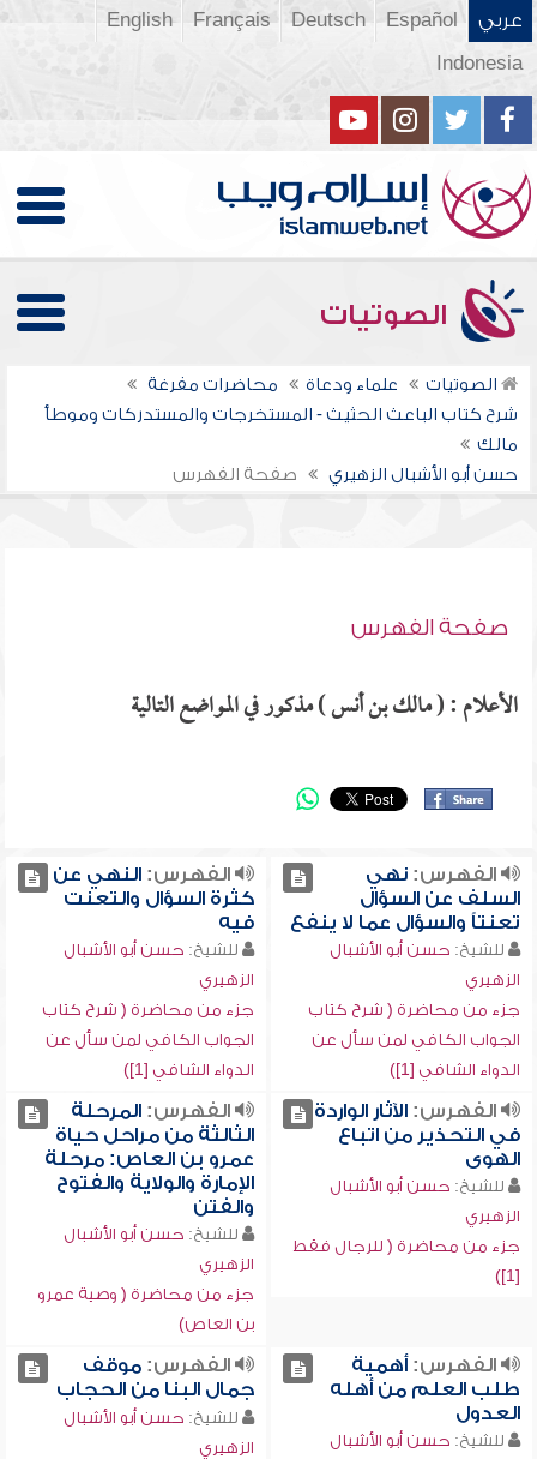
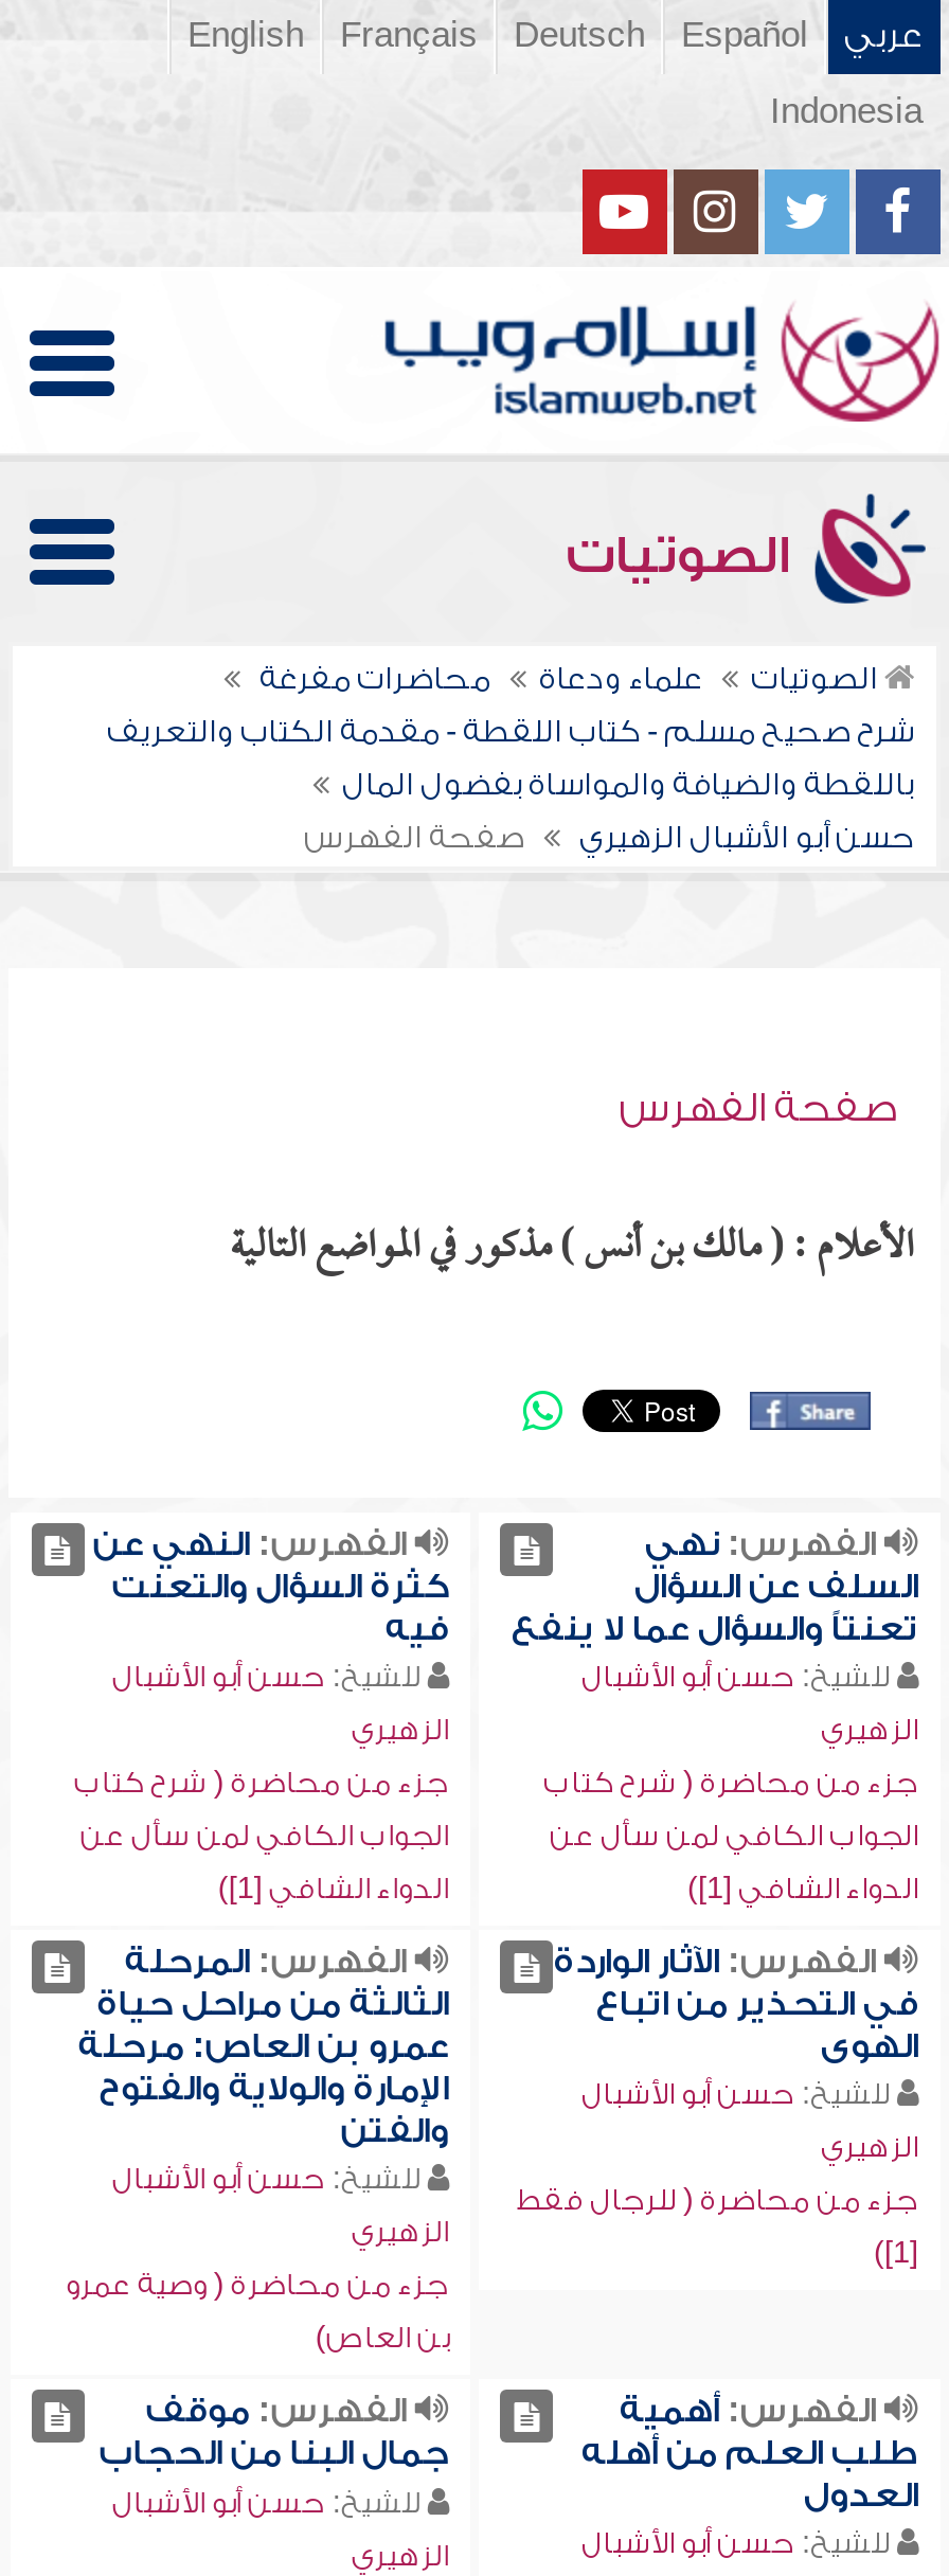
- شرح كتاب الباعث الحثيث - المستخرجات والمستدركات وموطأ
+ شرح صحيح مسلم - كتاب اللقطة - مقدمة الكتاب والتعريف

- مالك
+ باللقطة والضيافة والمواساة بفضول المال
